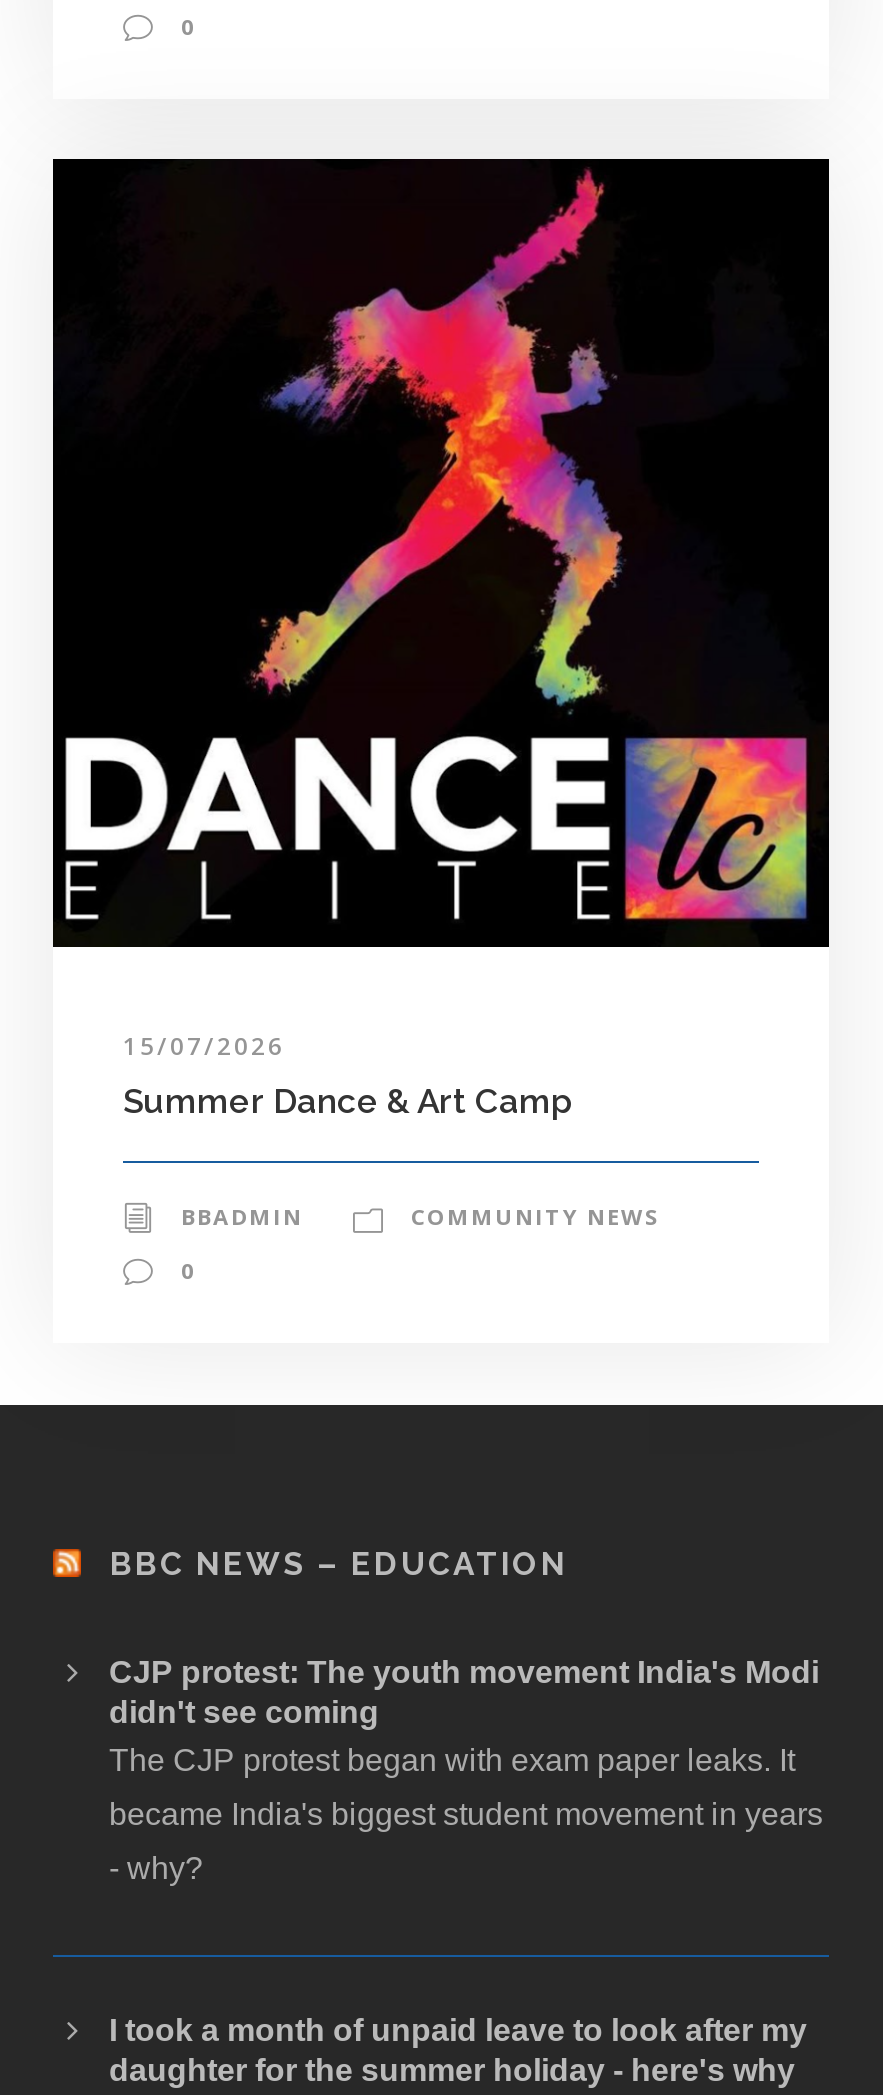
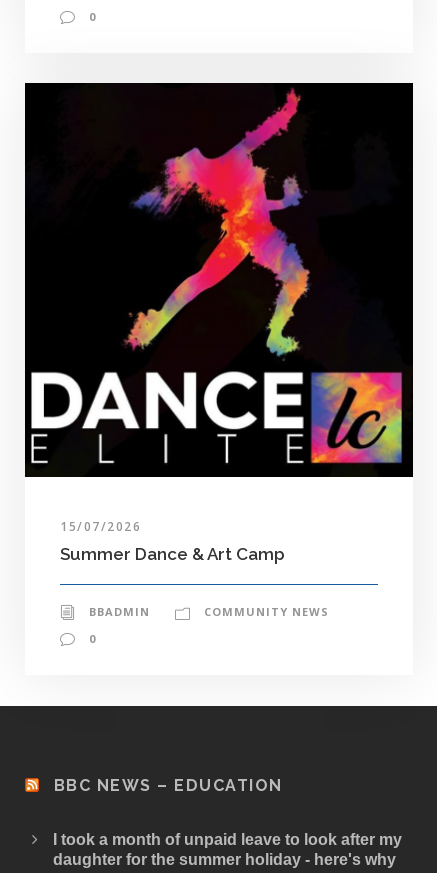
- CJP protest: The youth movement India's Modi
- didn't see coming
- The CJP protest began with exam paper leaks. It
- became India's biggest student movement in years
- - why?
